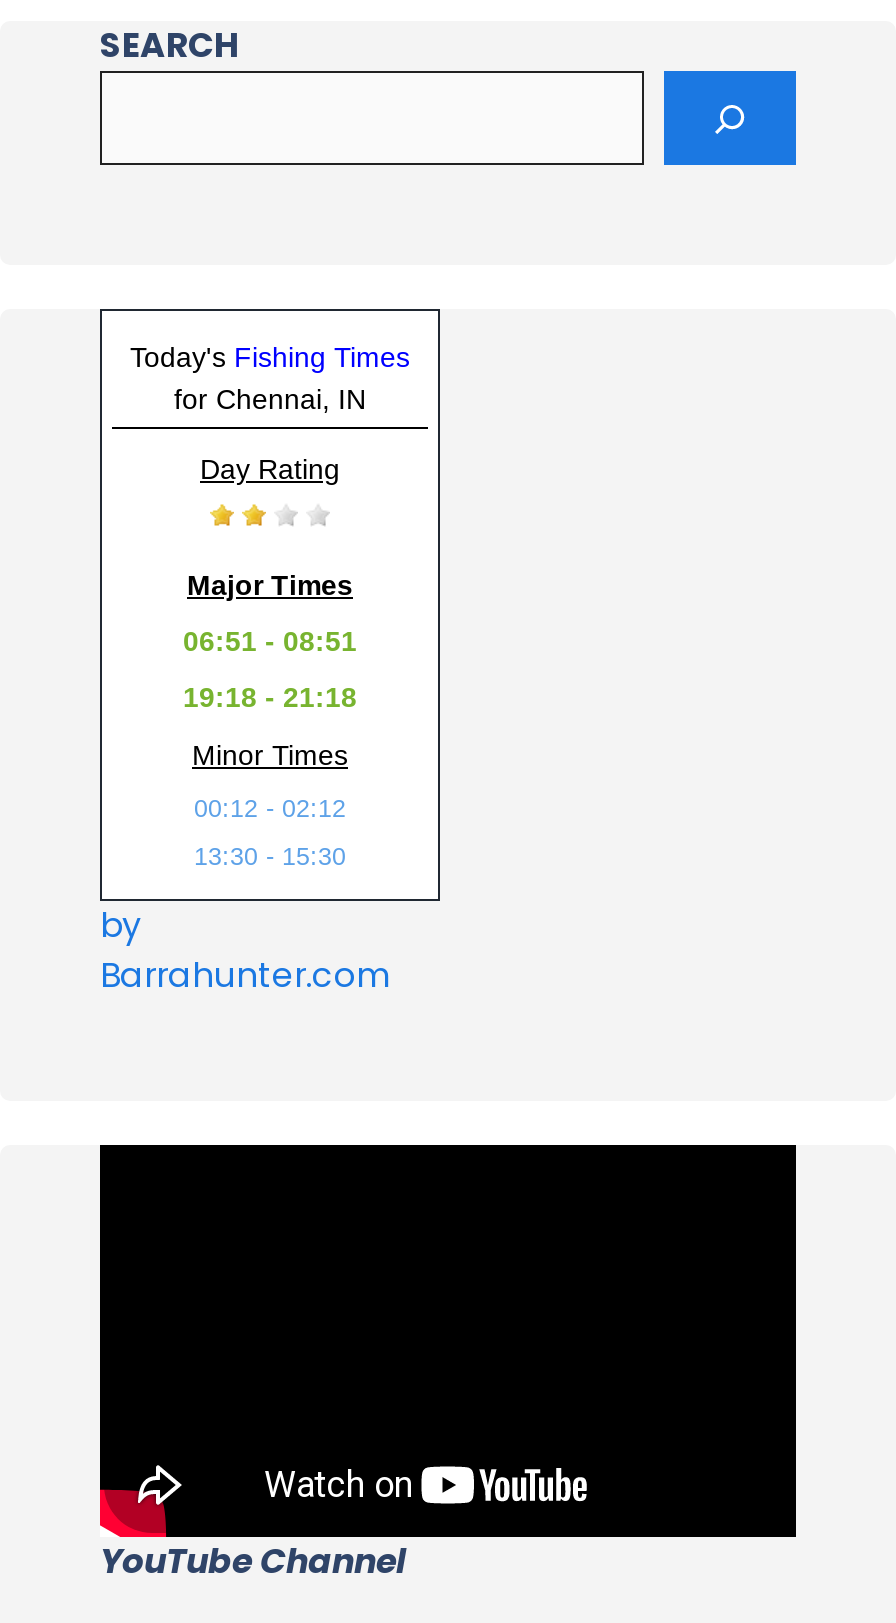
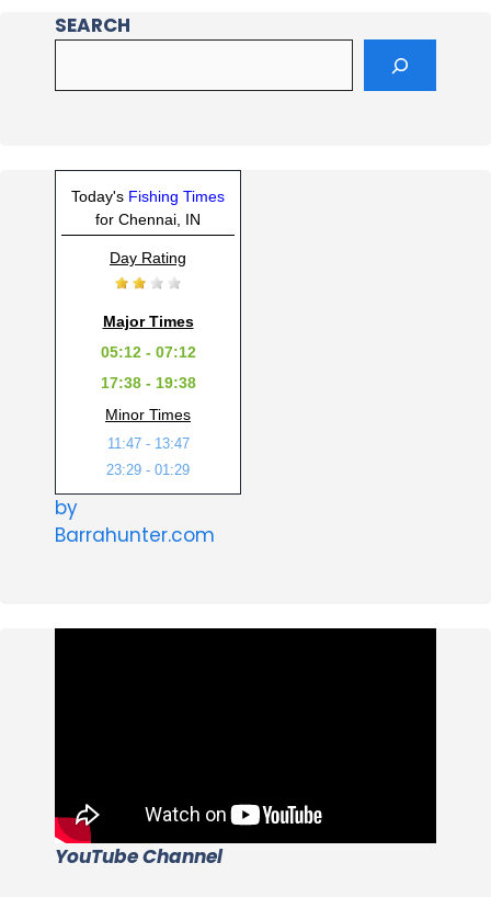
- 06:51 - 08:51
+ 05:12 - 07:12

- 19:18 - 21:18
+ 17:38 - 19:38

- 00:12 - 02:12
+ 11:47 - 13:47

- 13:30 - 15:30
+ 23:29 - 01:29
